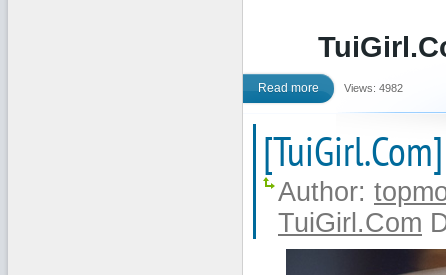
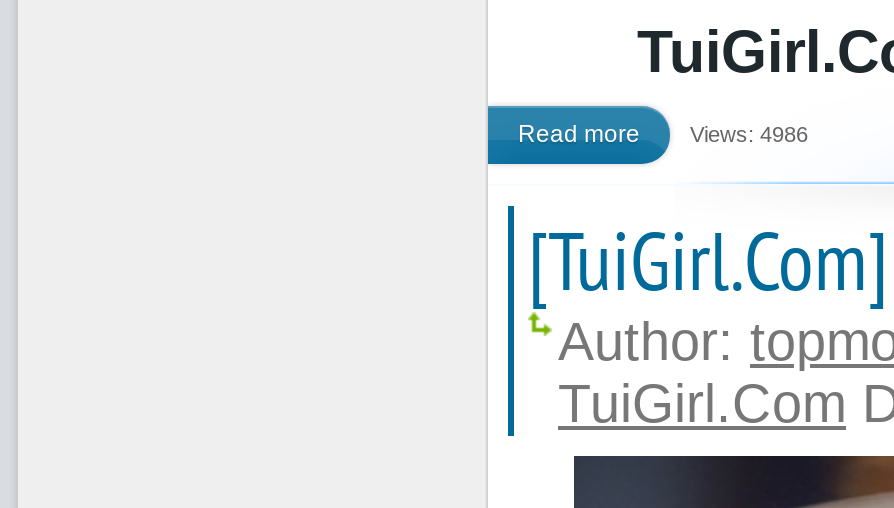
- Views: 4982
+ Views: 4986
